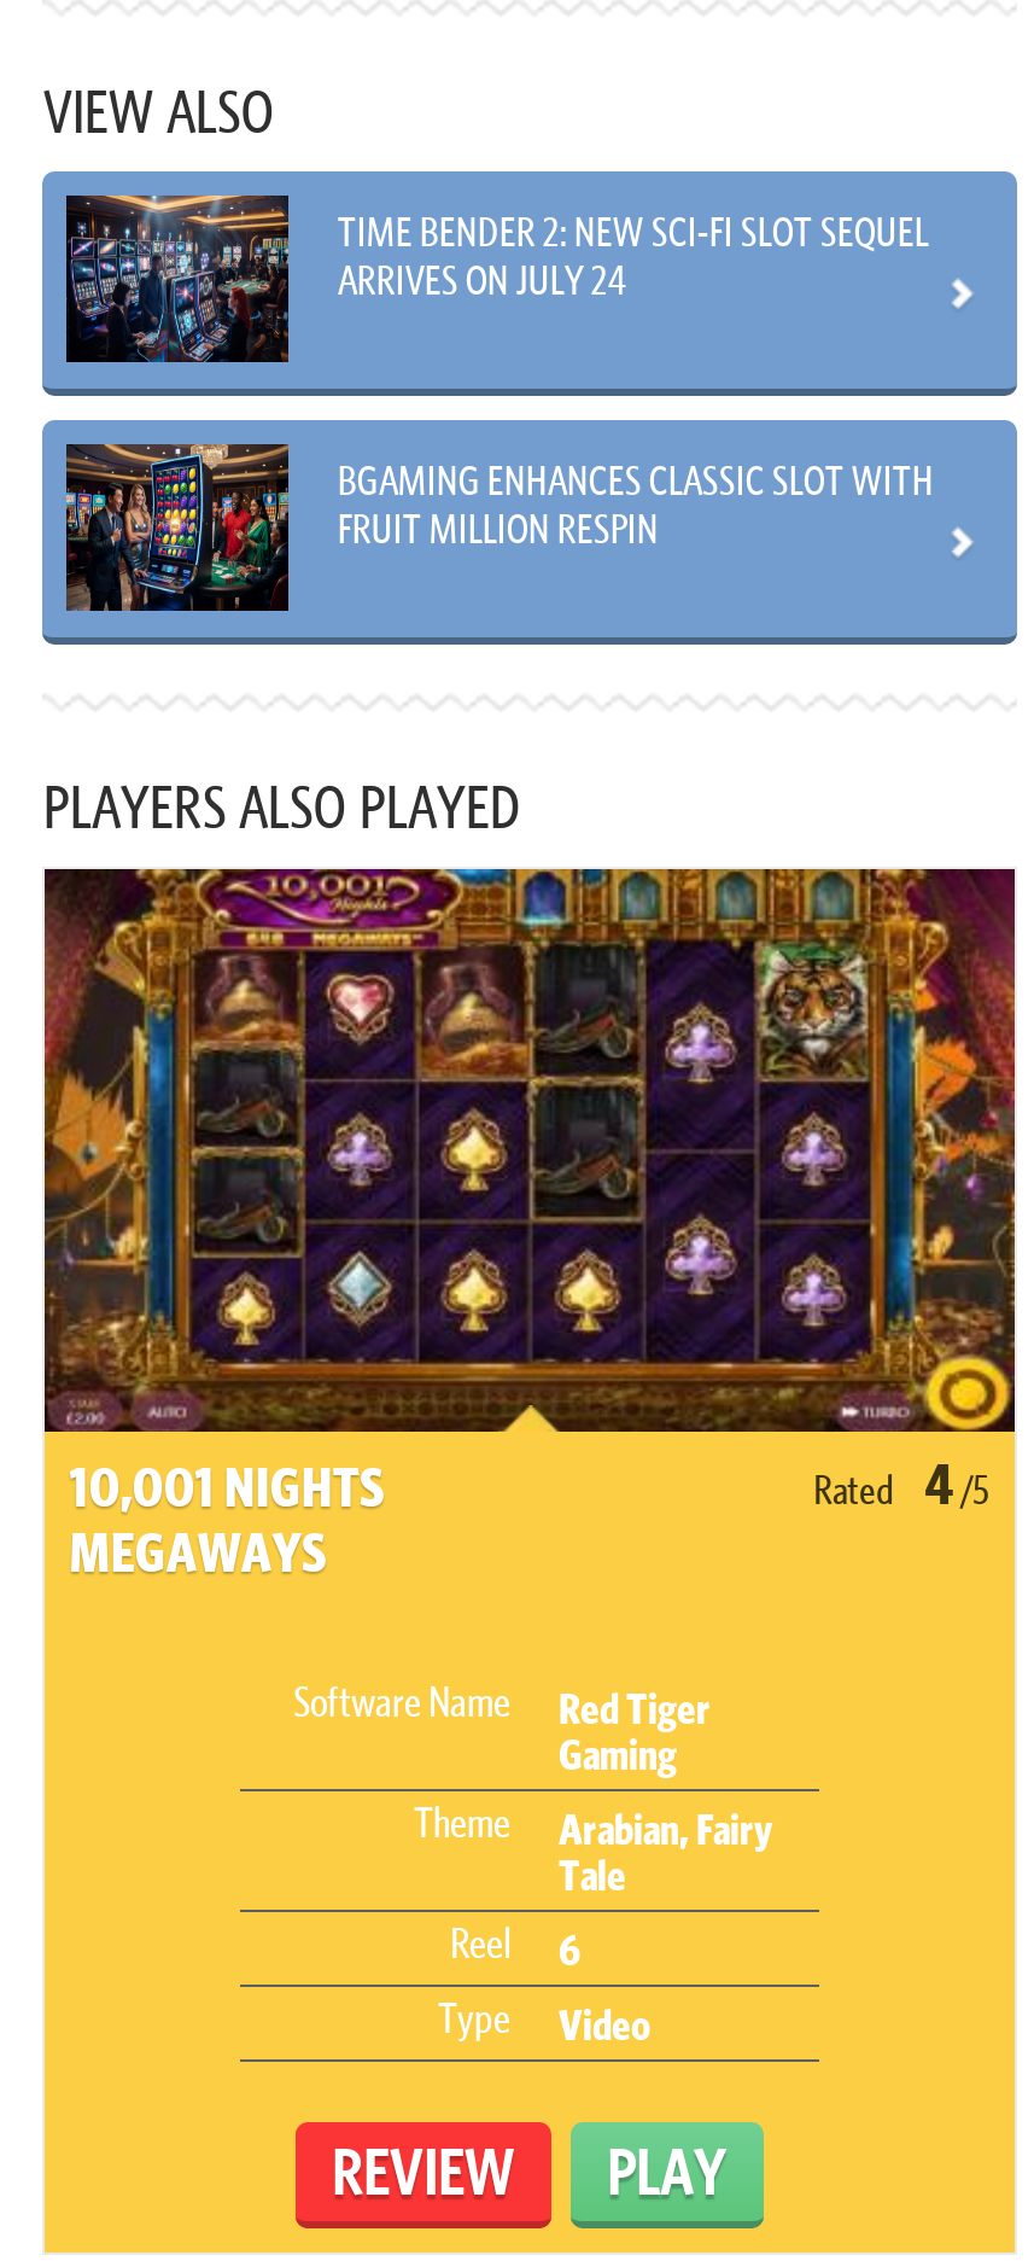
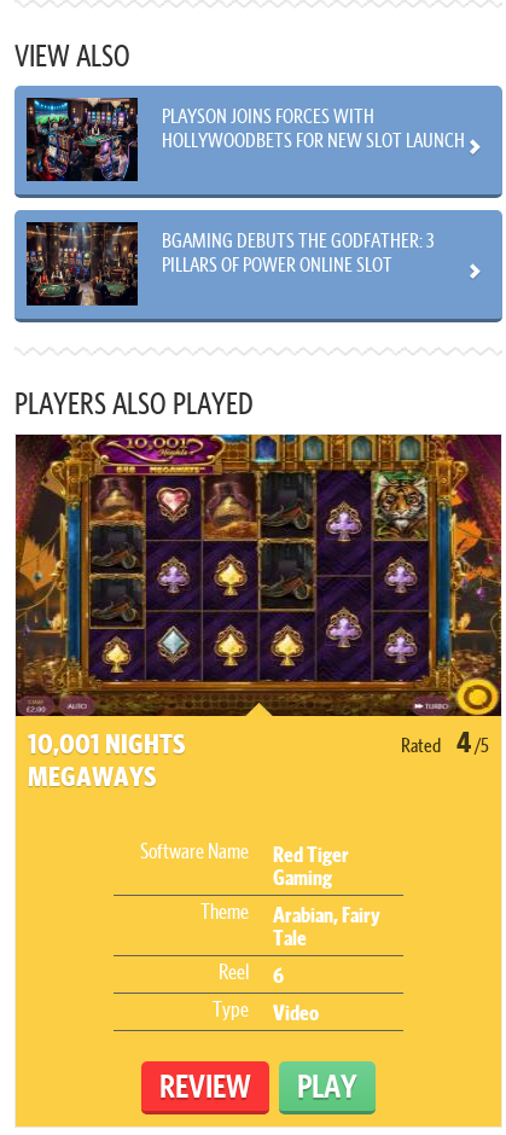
- [image]
- TIME BENDER 2: NEW SCI-FI SLOT SEQUEL
- ARRIVES ON JULY 24
+ [image]
+ PLAYSON JOINS FORCES WITH
+ HOLLYWOODBETS FOR NEW SLOT LAUNCH

- [image]
- BGAMING ENHANCES CLASSIC SLOT WITH
- FRUIT MILLION RESPIN
+ [image]
+ BGAMING DEBUTS THE GODFATHER: 3
+ PILLARS OF POWER ONLINE SLOT
